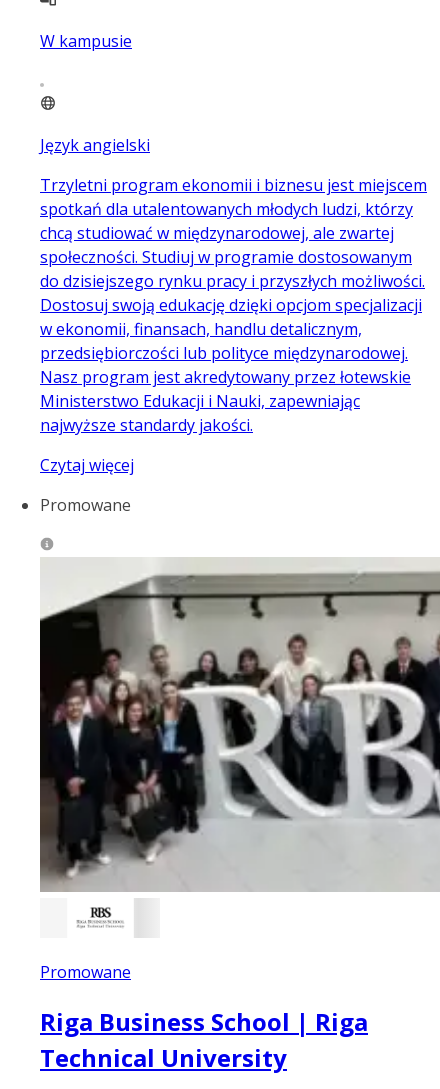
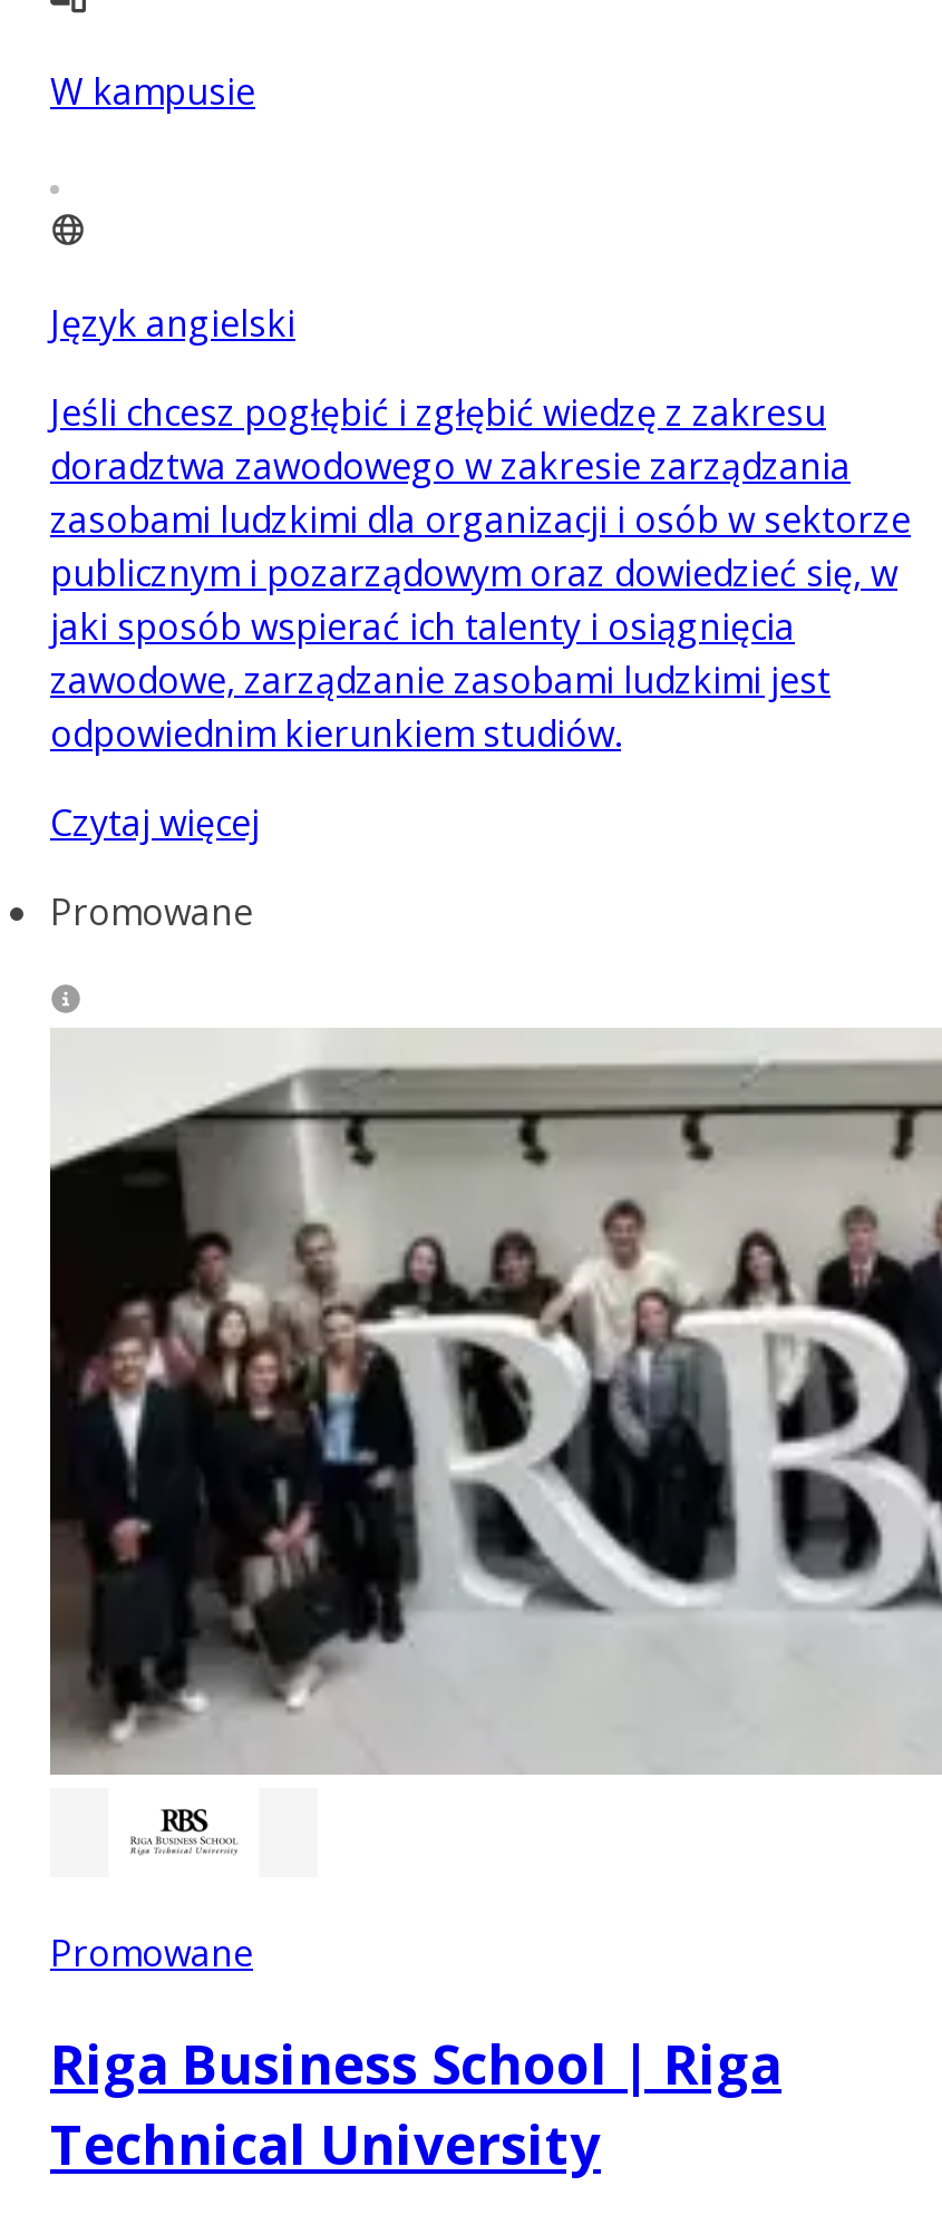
- Trzyletni program ekonomii i biznesu jest miejscem
- spotkań dla utalentowanych młodych ludzi, którzy
- chcą studiować w międzynarodowej, ale zwartej
- społeczności. Studiuj w programie dostosowanym
- do dzisiejszego rynku pracy i przyszłych możliwości.
- Dostosuj swoją edukację dzięki opcjom specjalizacji
- w ekonomii, finansach, handlu detalicznym,
- przedsiębiorczości lub polityce międzynarodowej.
- Nasz program jest akredytowany przez łotewskie
- Ministerstwo Edukacji i Nauki, zapewniając
- najwyższe standardy jakości.
+ Jeśli chcesz pogłębić i zgłębić wiedzę z zakresu
+ doradztwa zawodowego w zakresie zarządzania
+ zasobami ludzkimi dla organizacji i osób w sektorze
+ publicznym i pozarządowym oraz dowiedzieć się, w
+ jaki sposób wspierać ich talenty i osiągnięcia
+ zawodowe, zarządzanie zasobami ludzkimi jest
+ odpowiednim kierunkiem studiów.
